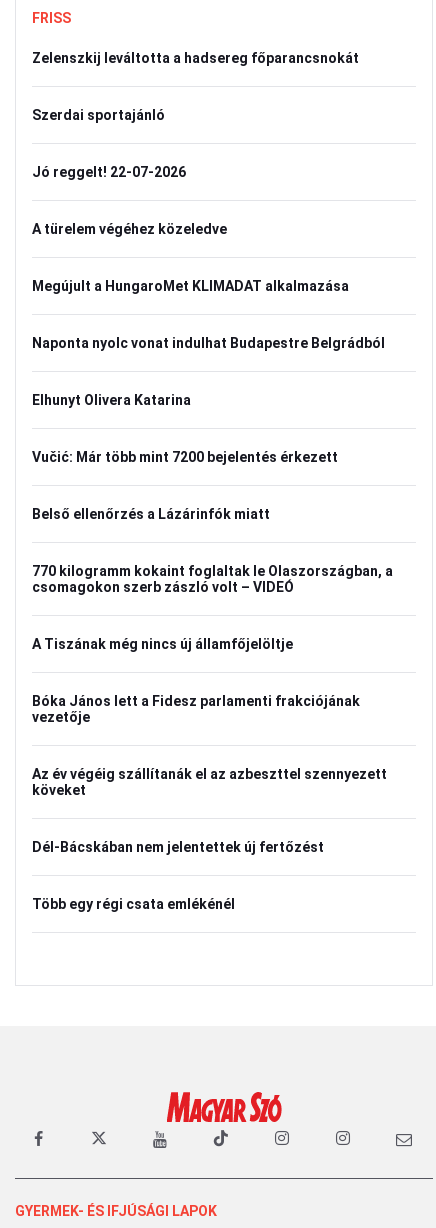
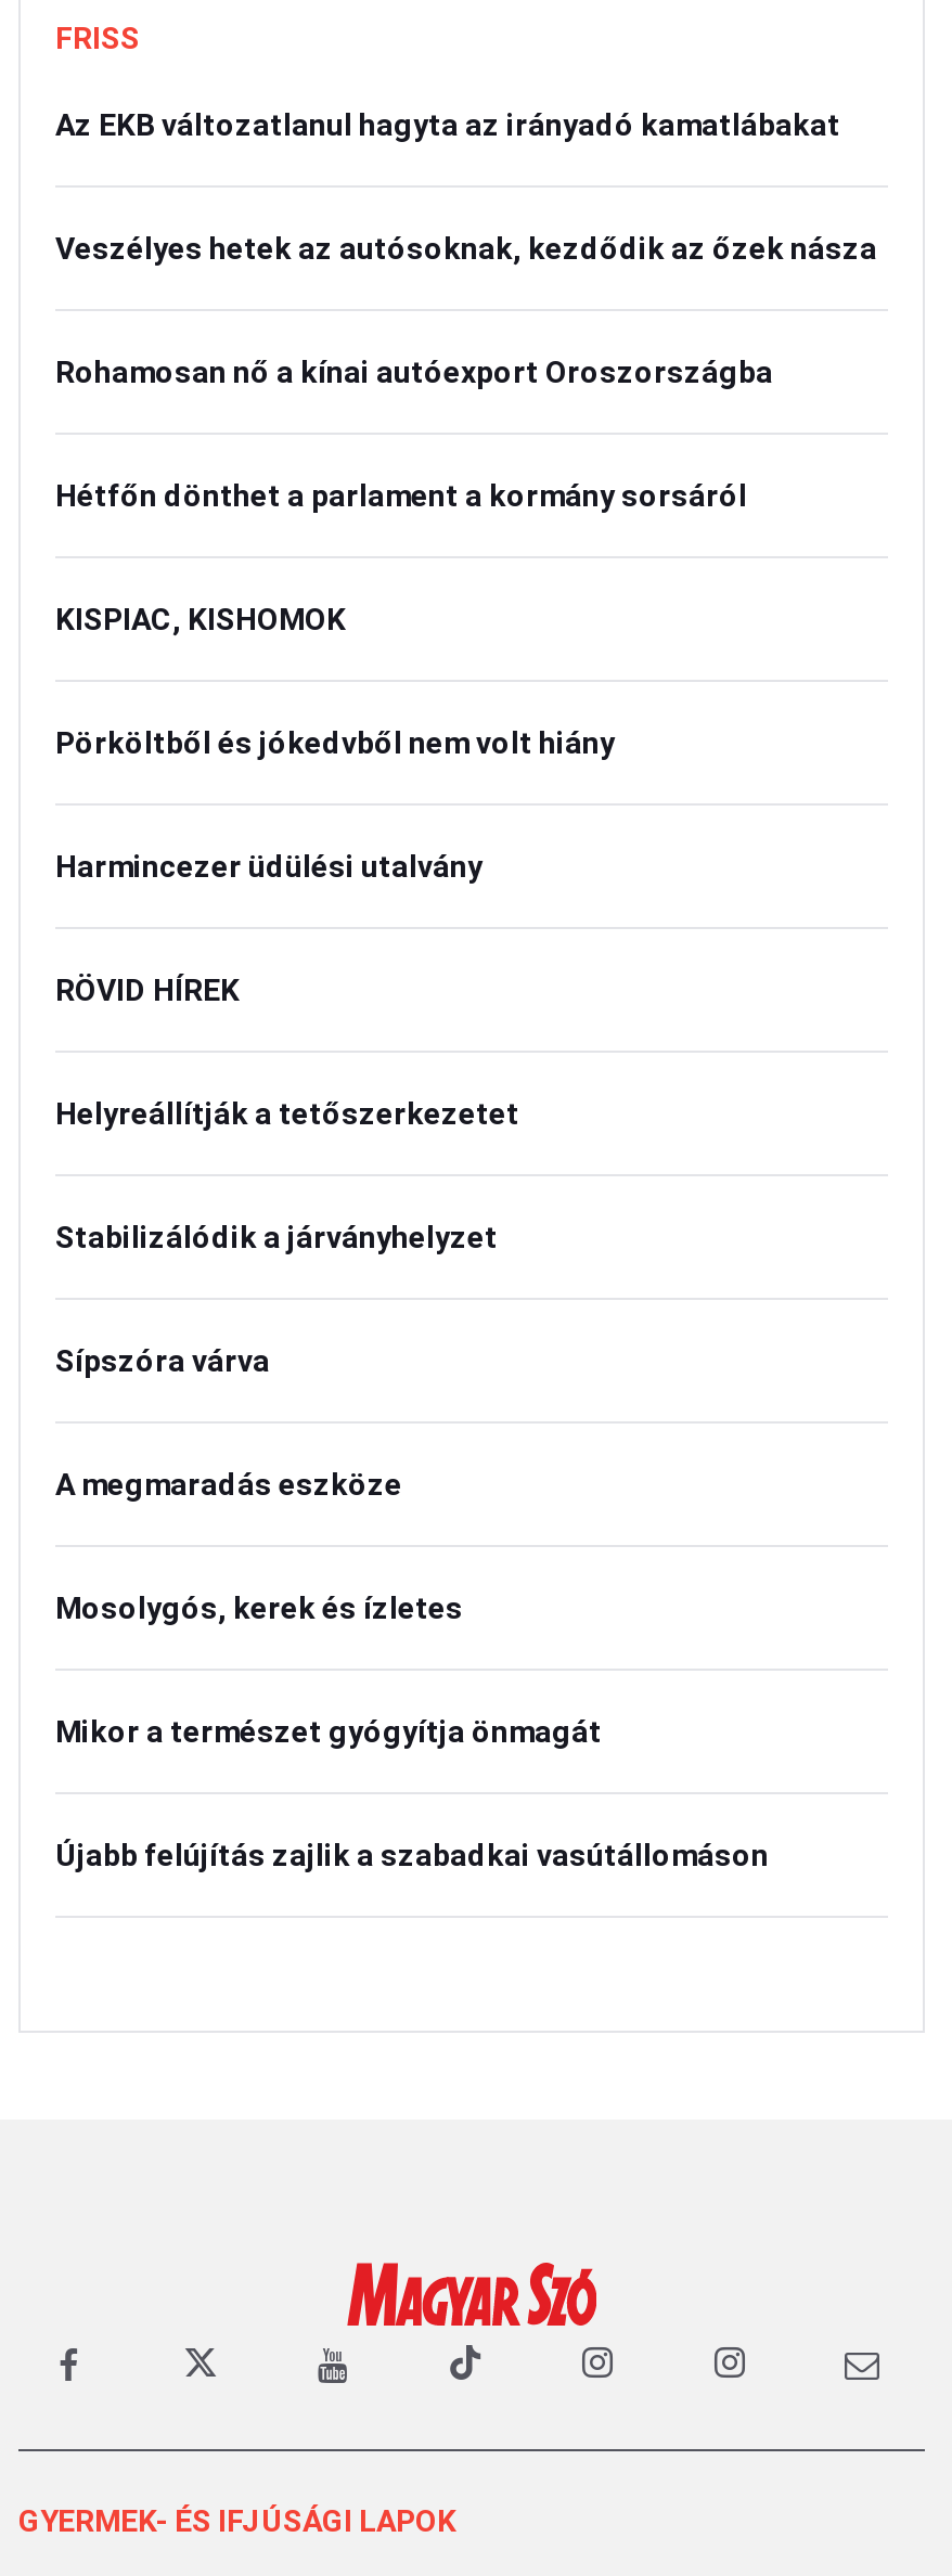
- Zelenszkij leváltotta a hadsereg főparancsnokát
+ Az EKB változatlanul hagyta az irányadó kamatlábakat

- Szerdai sportajánló
+ Veszélyes hetek az autósoknak, kezdődik az őzek násza

- Jó reggelt! 22-07-2026
+ Rohamosan nő a kínai autóexport Oroszországba

- A türelem végéhez közeledve
+ Hétfőn dönthet a parlament a kormány sorsáról

- Megújult a HungaroMet KLIMADAT alkalmazása
+ KISPIAC, KISHOMOK

- Naponta nyolc vonat indulhat Budapestre Belgrádból
+ Pörköltből és jókedvből nem volt hiány

- Elhunyt Olivera Katarina
+ Harmincezer üdülési utalvány

- Vučić: Már több mint 7200 bejelentés érkezett
+ RÖVID HÍREK

- Belső ellenőrzés a Lázárinfók miatt
+ Helyreállítják a tetőszerkezetet

- 770 kilogramm kokaint foglaltak le Olaszországban, a
- csomagokon szerb zászló volt – VIDEÓ
+ Stabilizálódik a járványhelyzet

- A Tiszának még nincs új államfőjelöltje
+ Sípszóra várva

- Bóka János lett a Fidesz parlamenti frakciójának
- vezetője
+ A megmaradás eszköze

- Az év végéig szállítanák el az azbeszttel szennyezett
- köveket
+ Mosolygós, kerek és ízletes

- Dél-Bácskában nem jelentettek új fertőzést
+ Mikor a természet gyógyítja önmagát

- Több egy régi csata emlékénél
+ Újabb felújítás zajlik a szabadkai vasútállomáson
